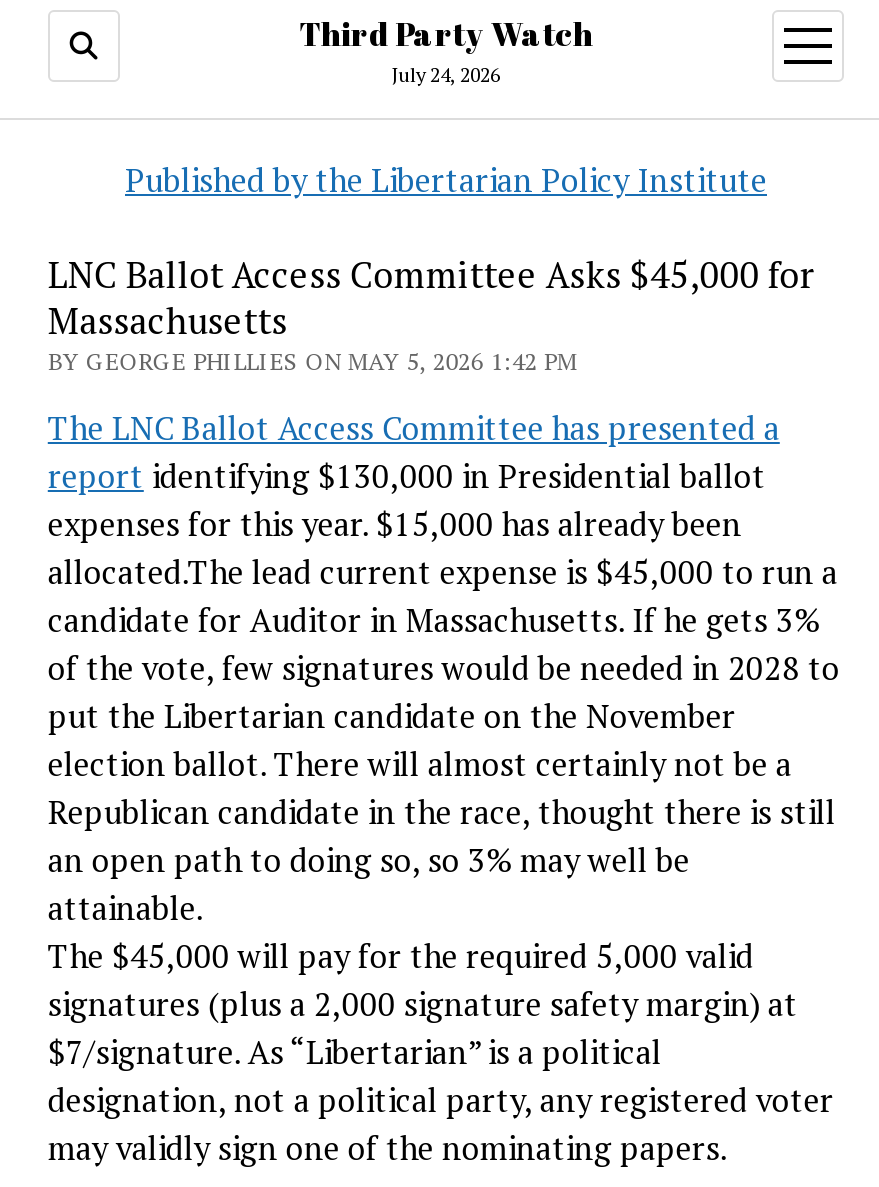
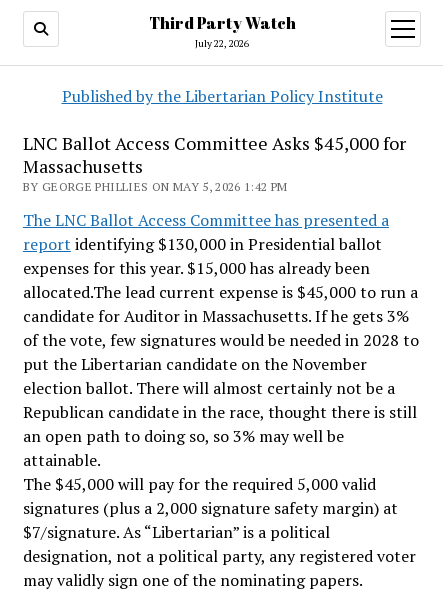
- July 24, 2026
+ July 22, 2026
